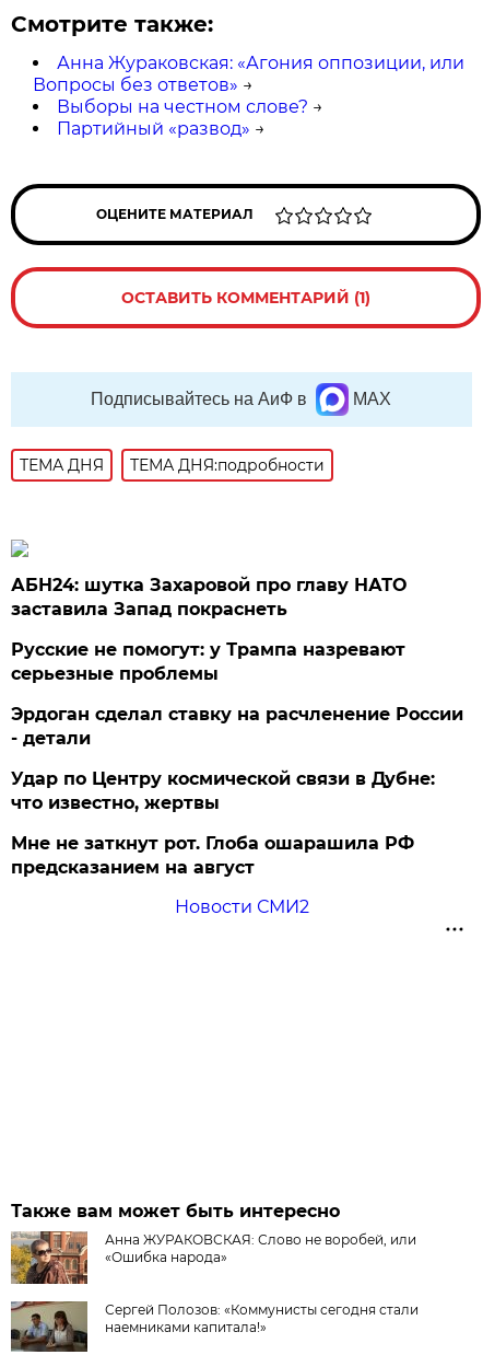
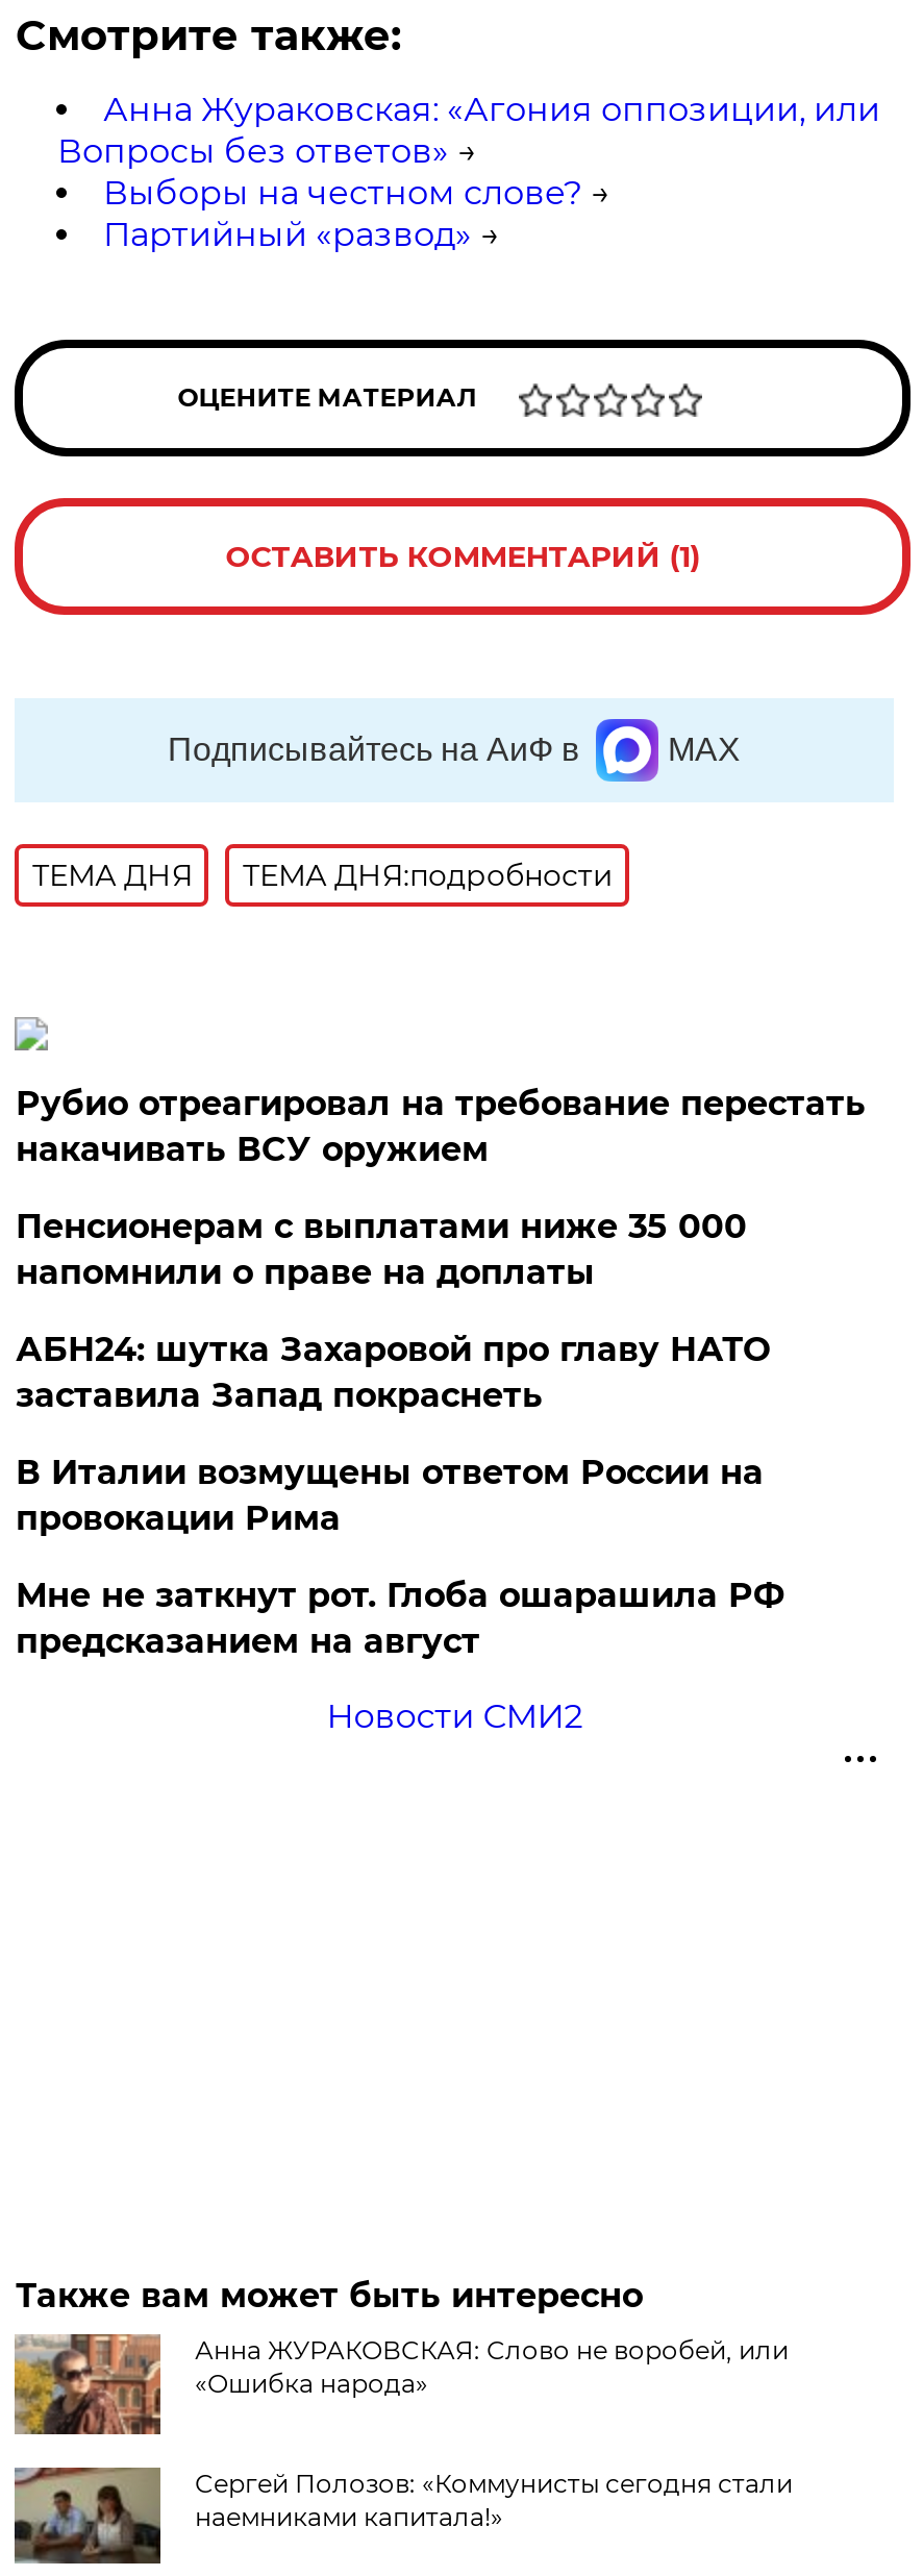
+ Рубио отреагировал на требование перестать
+ накачивать ВСУ оружием
+ Пенсионерам с выплатами ниже 35 000
+ напомнили о праве на доплаты

moved down: АБН24: шутка Захаровой про главу НАТО | заставила Запад покраснеть

- Русские не помогут: у Трампа назревают
- серьезные проблемы
- Эрдоган сделал ставку на расчленение России
- - детали
- Удар по Центру космической связи в Дубне:
- что известно, жертвы
+ В Италии возмущены ответом России на
+ провокации Рима
